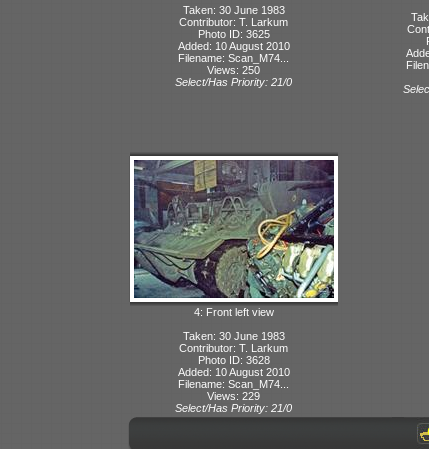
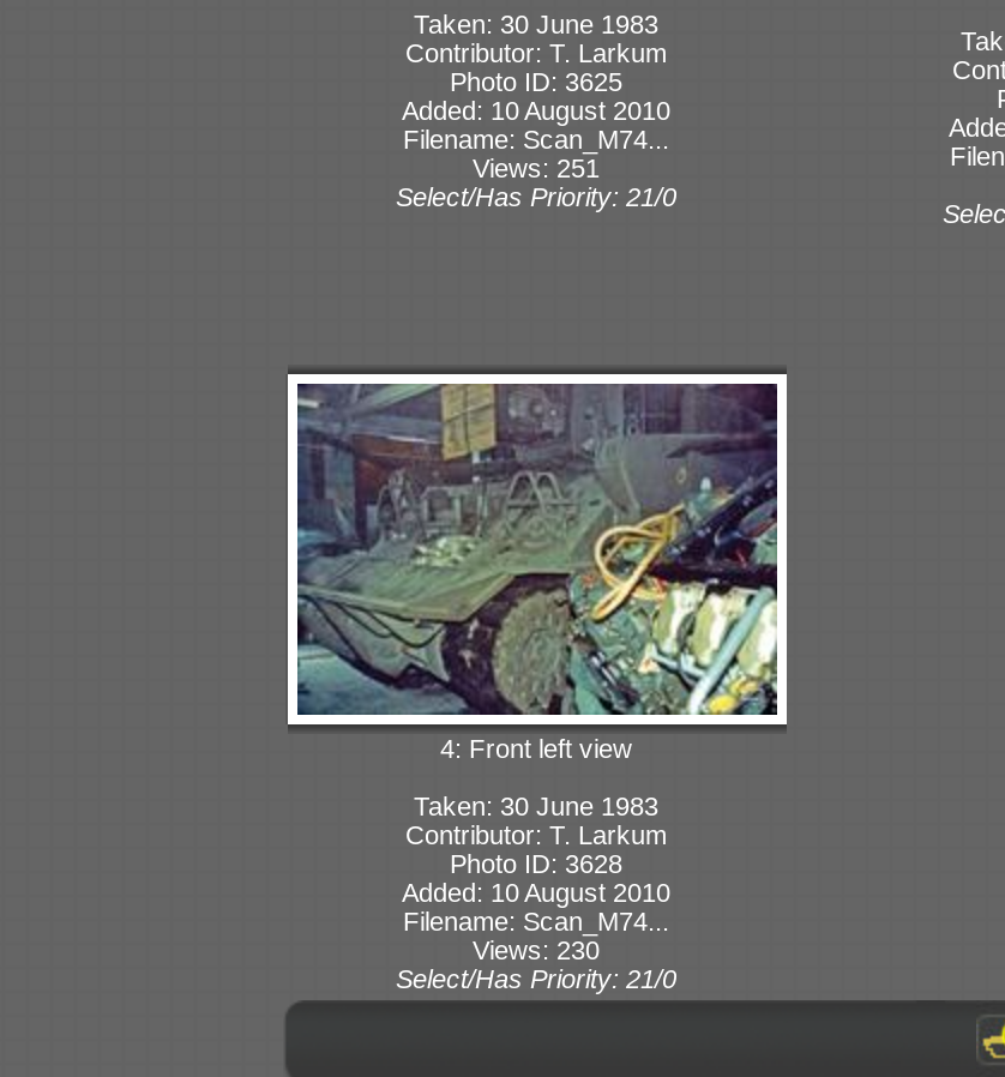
- Views: 250
+ Views: 251

- Views: 229
+ Views: 230
